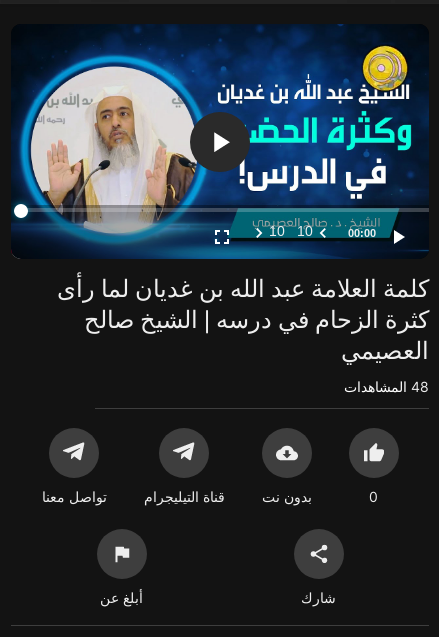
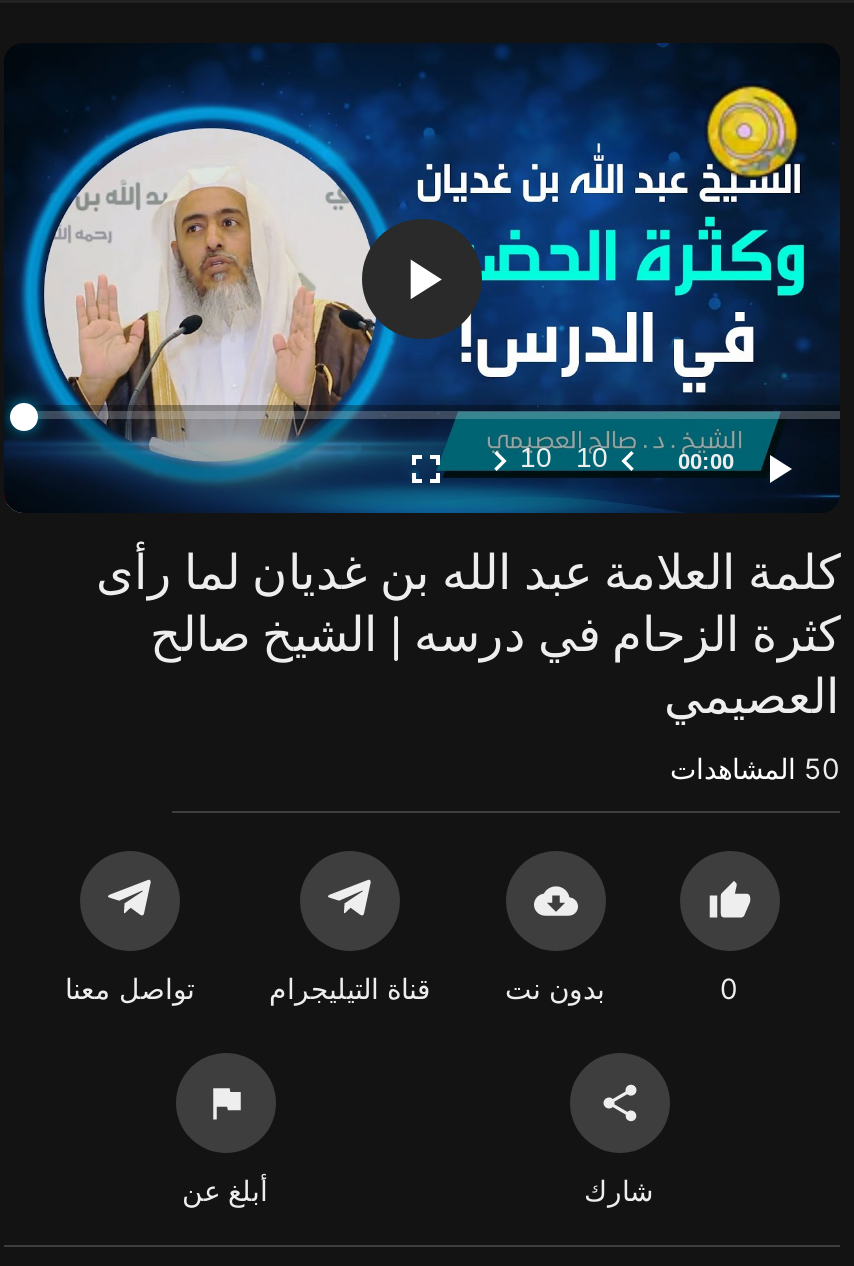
- 48 المشاهدات
+ 50 المشاهدات
